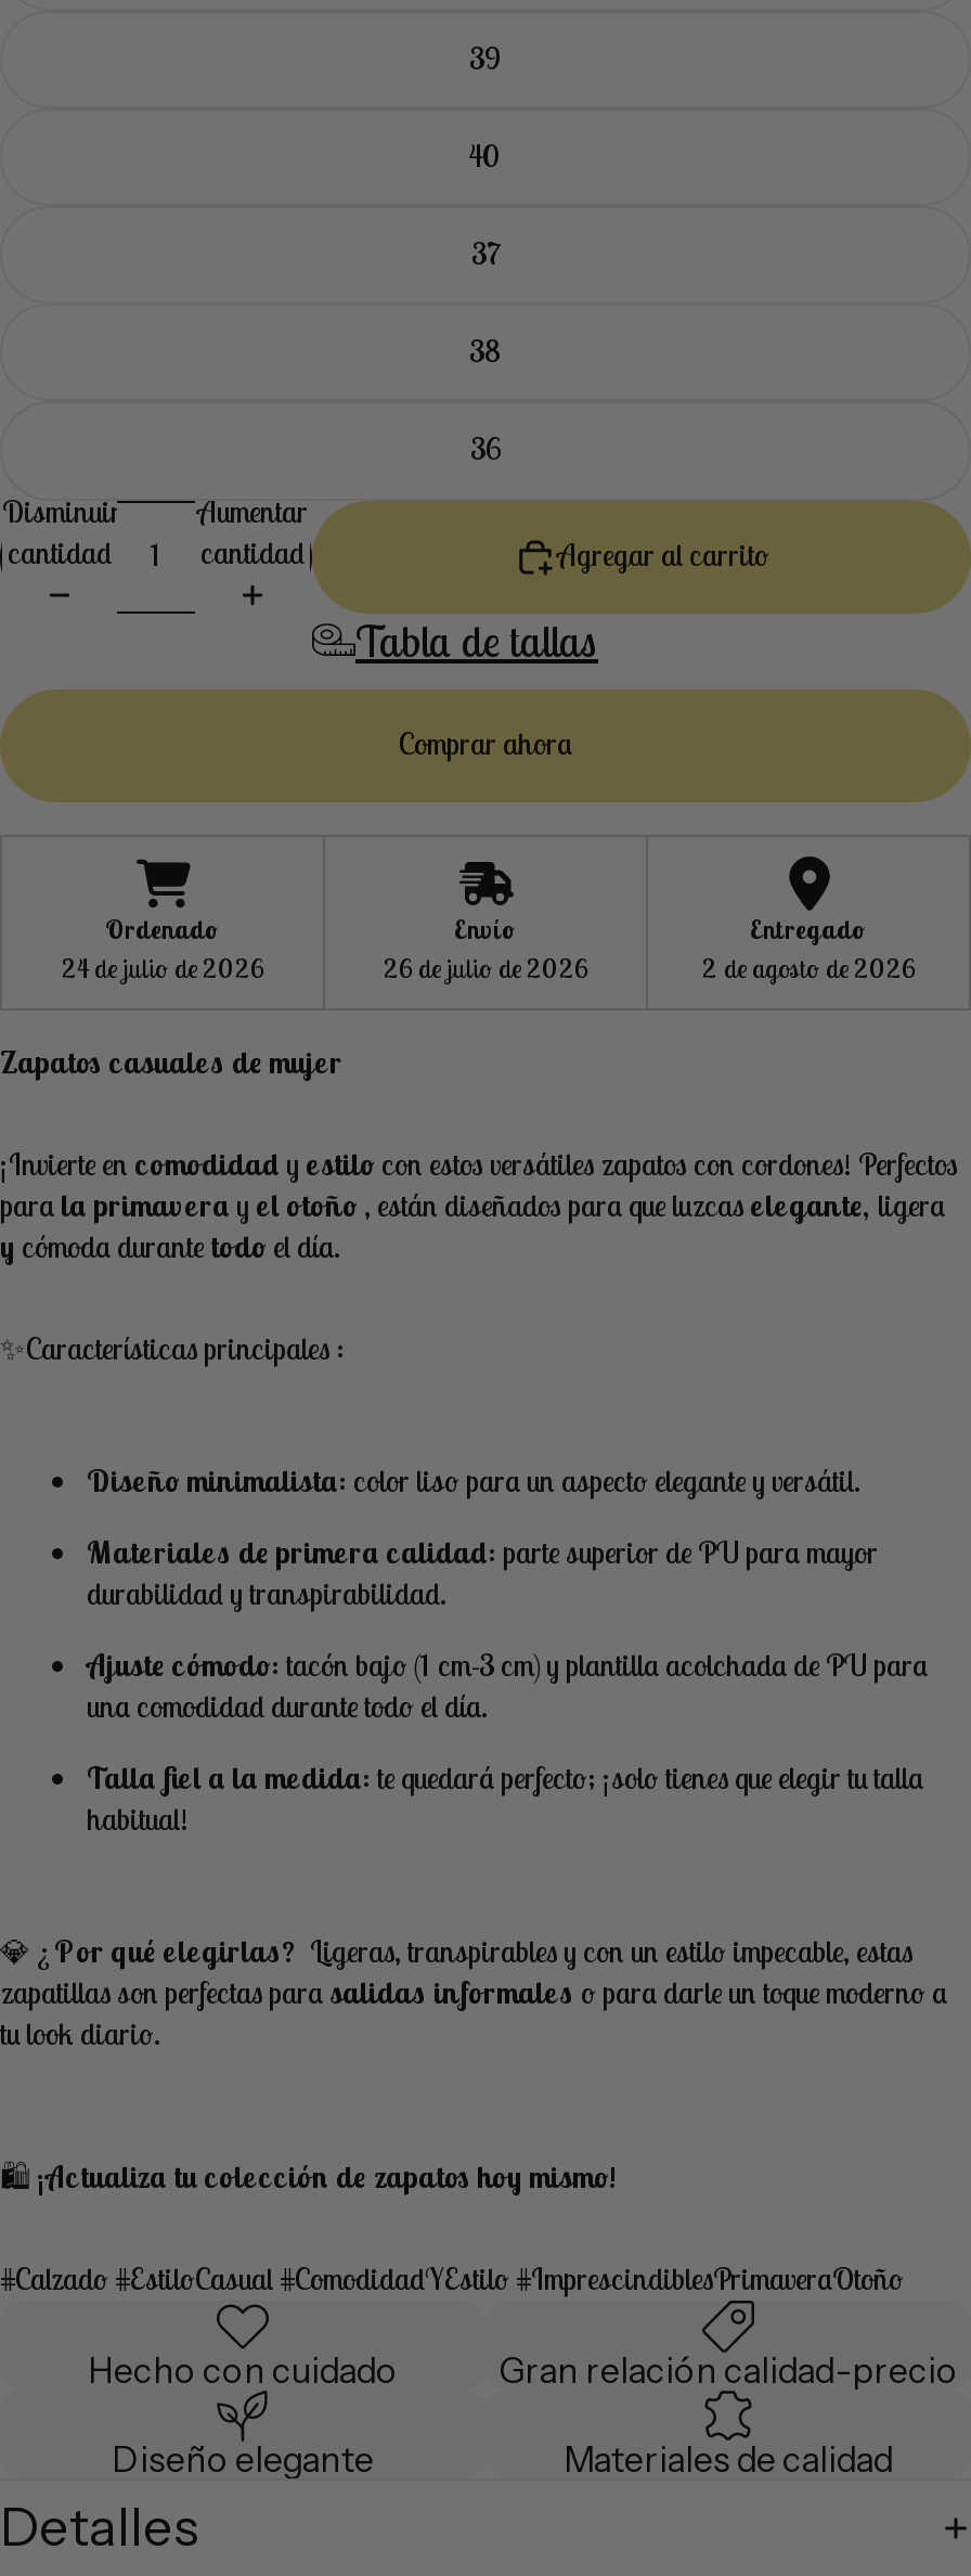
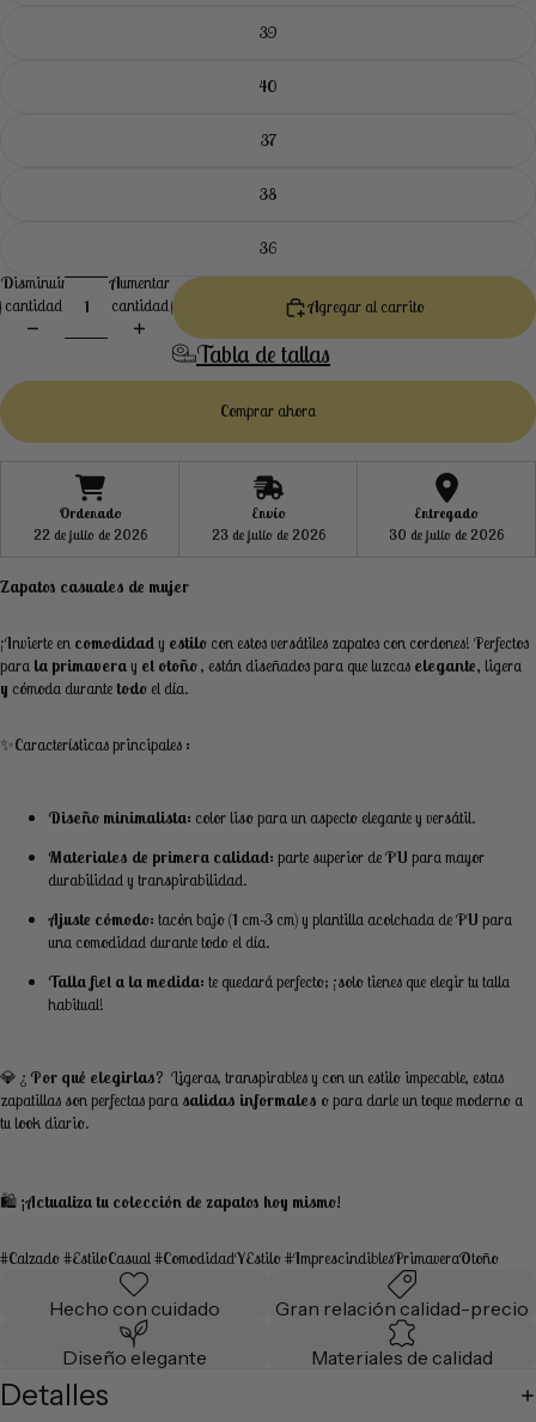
- 24 de julio de 2026
+ 22 de julio de 2026

- 26 de julio de 2026
+ 23 de julio de 2026

- 2 de agosto de 2026
+ 30 de julio de 2026
